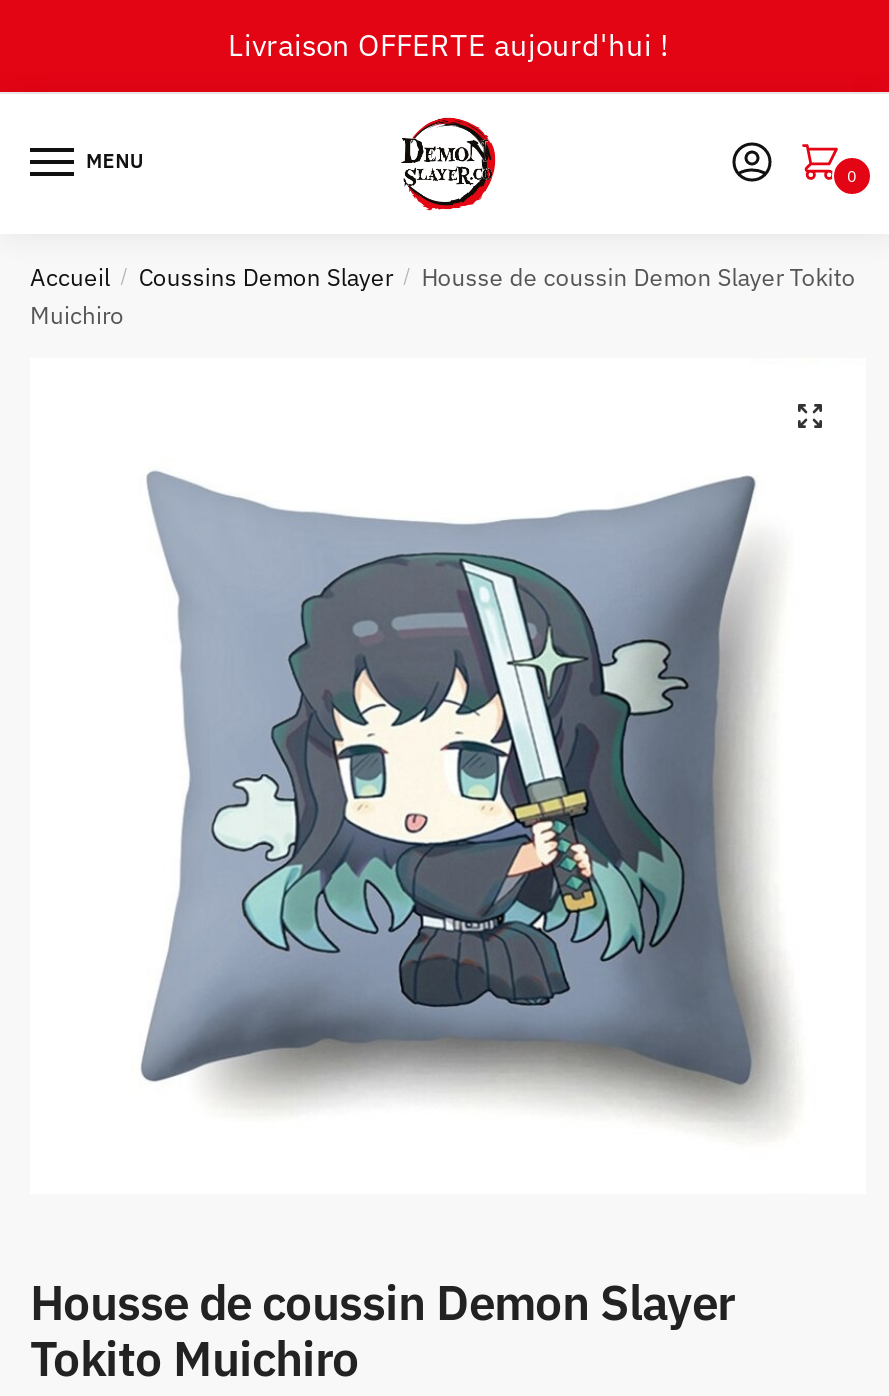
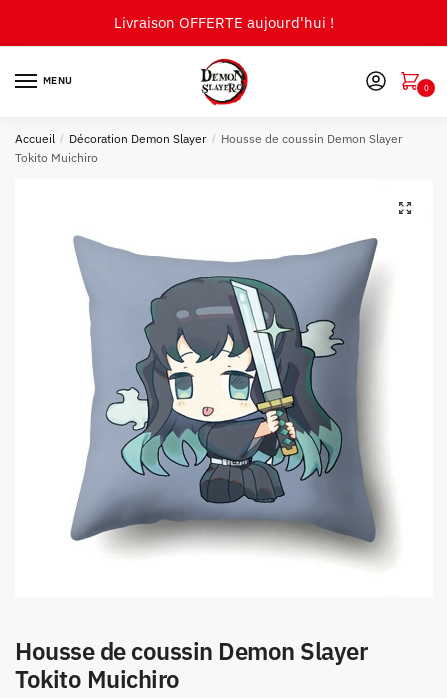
- Accueil / Coussins Demon Slayer / Housse de coussin Demon Slayer Tokito
- Muichiro
+ Accueil / Décoration Demon Slayer / Housse de coussin Demon Slayer
+ Tokito Muichiro
